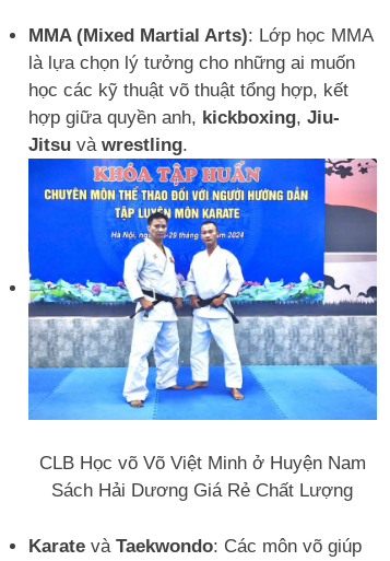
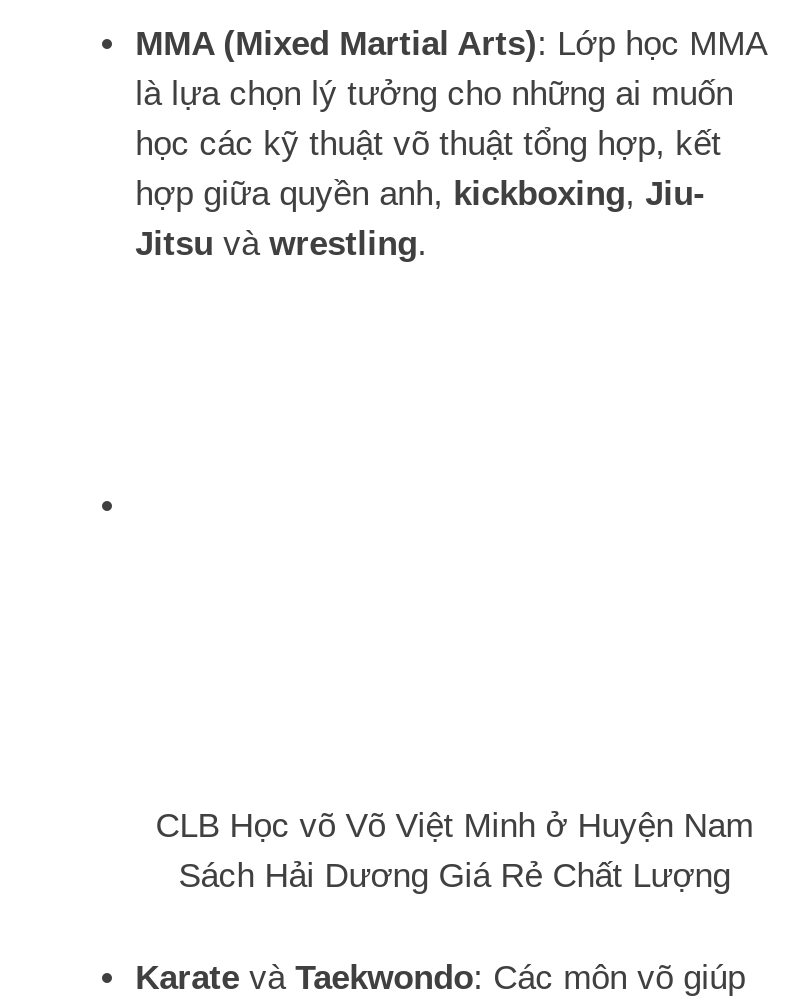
- [image]
